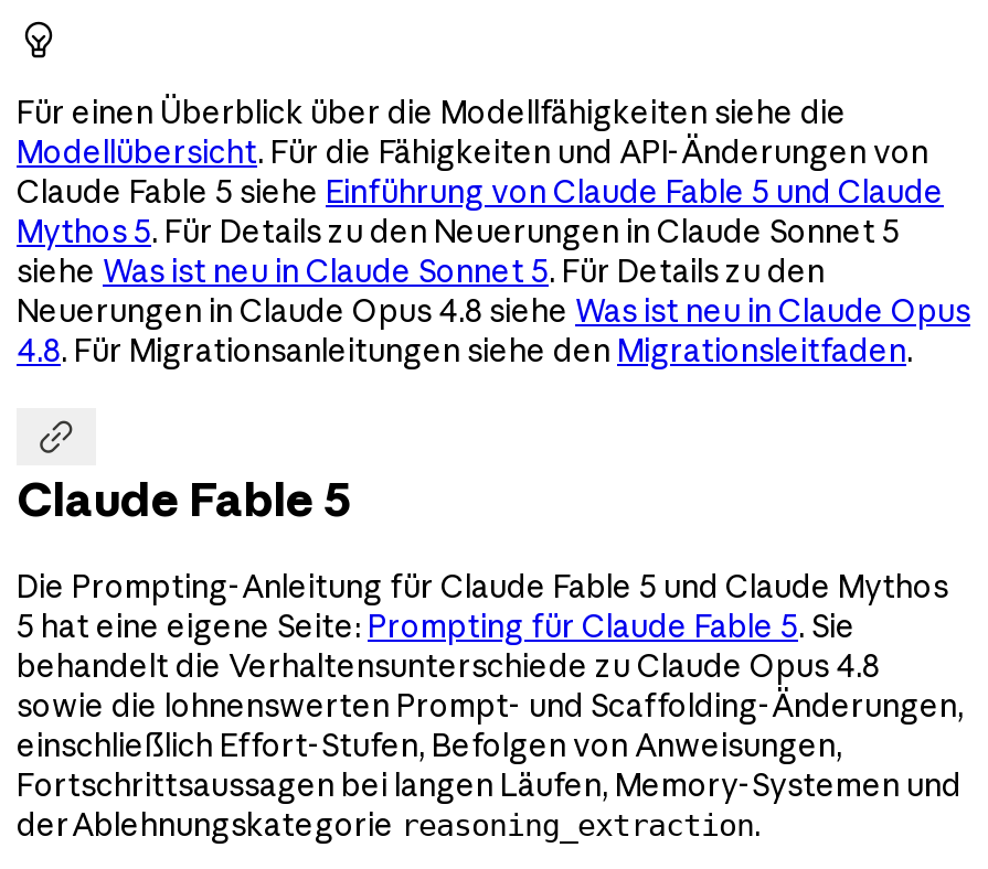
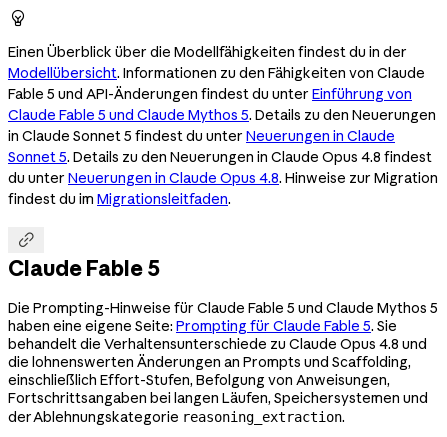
- Für einen Überblick über die Modellfähigkeiten siehe die
- Modellübersicht. Für die Fähigkeiten und API-Änderungen von
- Claude Fable 5 siehe Einführung von Claude Fable 5 und Claude
- Mythos 5. Für Details zu den Neuerungen in Claude Sonnet 5
- siehe Was ist neu in Claude Sonnet 5. Für Details zu den
- Neuerungen in Claude Opus 4.8 siehe Was ist neu in Claude Opus
- 4.8. Für Migrationsanleitungen siehe den Migrationsleitfaden.
+ Einen Überblick über die Modellfähigkeiten findest du in der
+ Modellübersicht. Informationen zu den Fähigkeiten von Claude
+ Fable 5 und API-Änderungen findest du unter Einführung von
+ Claude Fable 5 und Claude Mythos 5. Details zu den Neuerungen
+ in Claude Sonnet 5 findest du unter Neuerungen in Claude
+ Sonnet 5. Details zu den Neuerungen in Claude Opus 4.8 findest
+ du unter Neuerungen in Claude Opus 4.8. Hinweise zur Migration
+ findest du im Migrationsleitfaden.

- Die Prompting-Anleitung für Claude Fable 5 und Claude Mythos
- 5 hat eine eigene Seite:Prompting für Claude Fable 5. Sie
- behandelt die Verhaltensunterschiede zu Claude Opus 4.8
- sowie die lohnenswerten Prompt- und Scaffolding-Änderungen,
- einschließlich Effort-Stufen, Befolgen von Anweisungen,
- Fortschrittsaussagen bei langen Läufen, Memory-Systemen und
+ Die Prompting-Hinweise für Claude Fable 5 und Claude Mythos 5
+ haben eine eigene Seite:Prompting für Claude Fable 5. Sie
+ behandelt die Verhaltensunterschiede zu Claude Opus 4.8 und
+ die lohnenswerten Änderungen an Prompts und Scaffolding,
+ einschließlich Effort-Stufen, Befolgung von Anweisungen,
+ Fortschrittsangaben bei langen Läufen, Speichersystemen und
